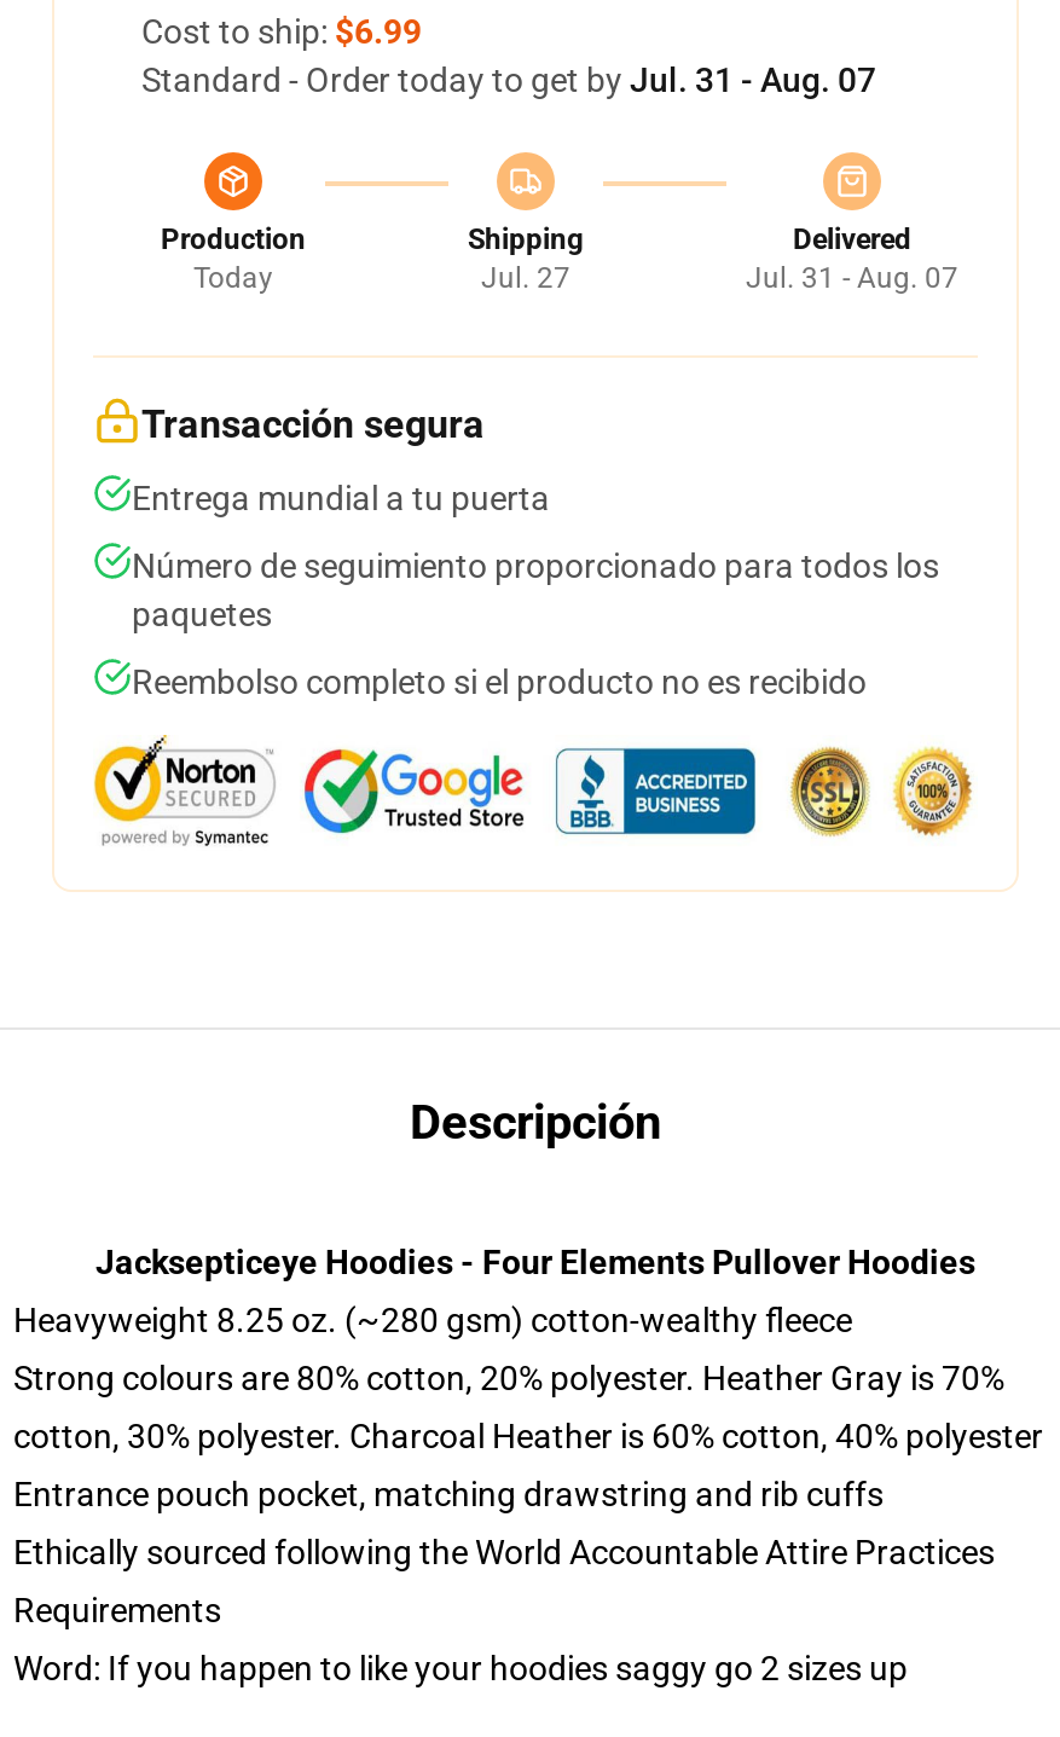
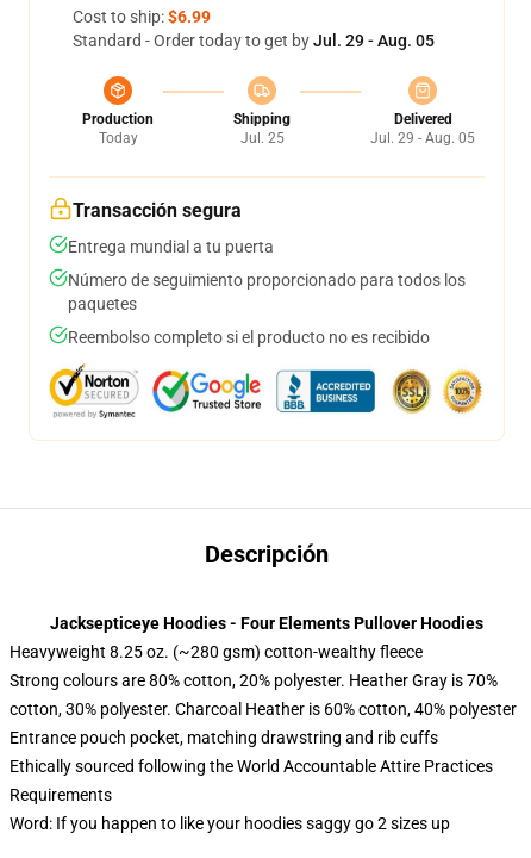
- Standard - Order today to get by Jul. 31 - Aug. 07
+ Standard - Order today to get by Jul. 29 - Aug. 05

- Jul. 27
+ Jul. 25

- Jul. 31 - Aug. 07
+ Jul. 29 - Aug. 05
